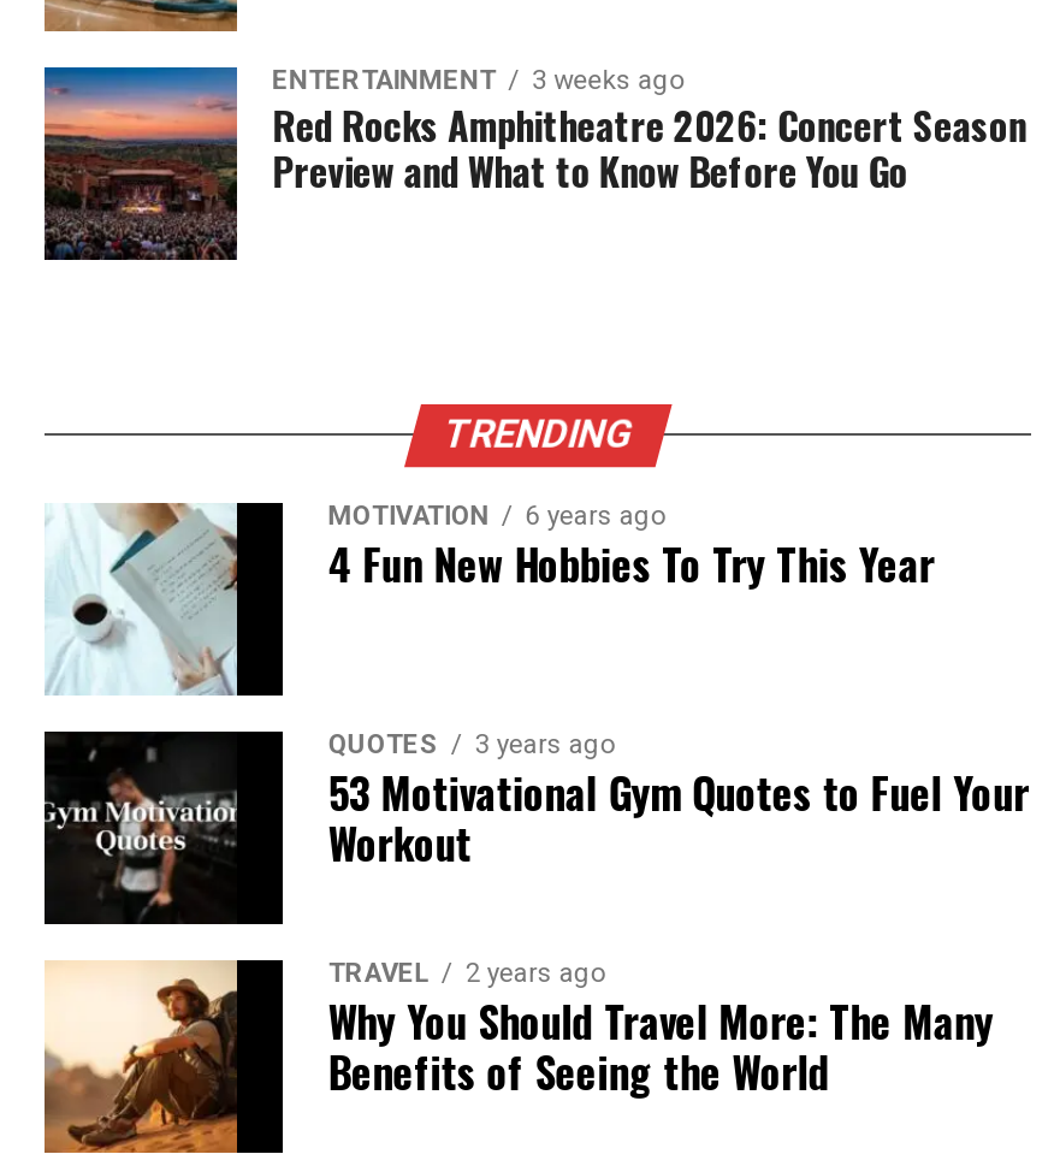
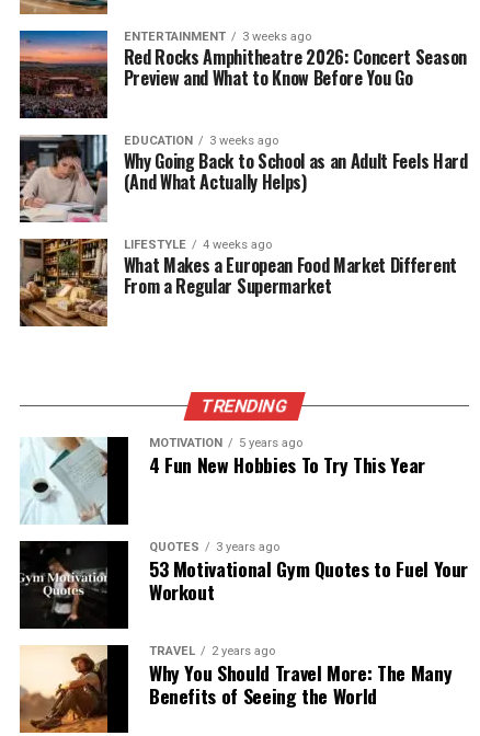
+ [image]
+ EDUCATION
+ 3 weeks ago
+ Why Going Back to School as an Adult Feels Hard
+ (And What Actually Helps)
+ LIFESTYLE
+ 4 weeks ago
+ What Makes a European Food Market Different
+ From a Regular Supermarket

+ [image]

- MOTIVATION 6 years ago
+ MOTIVATION 5 years ago
